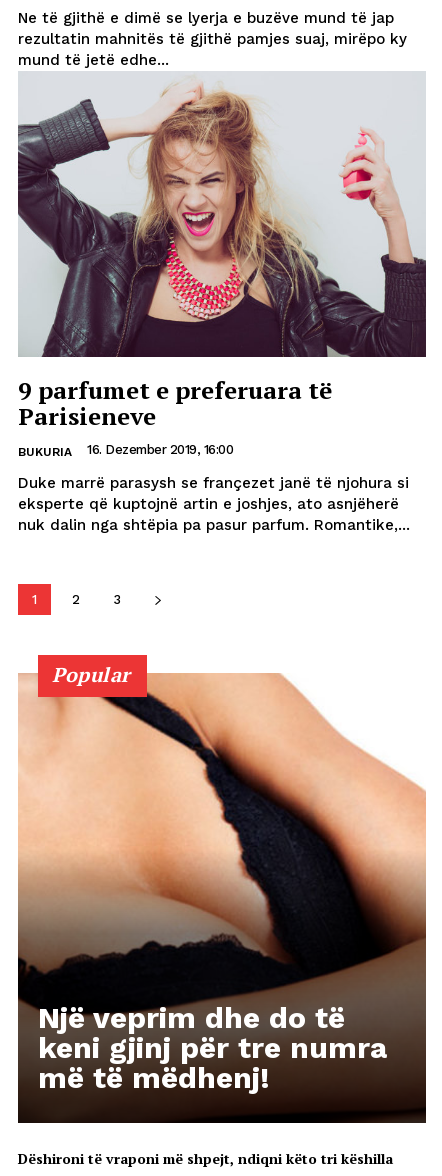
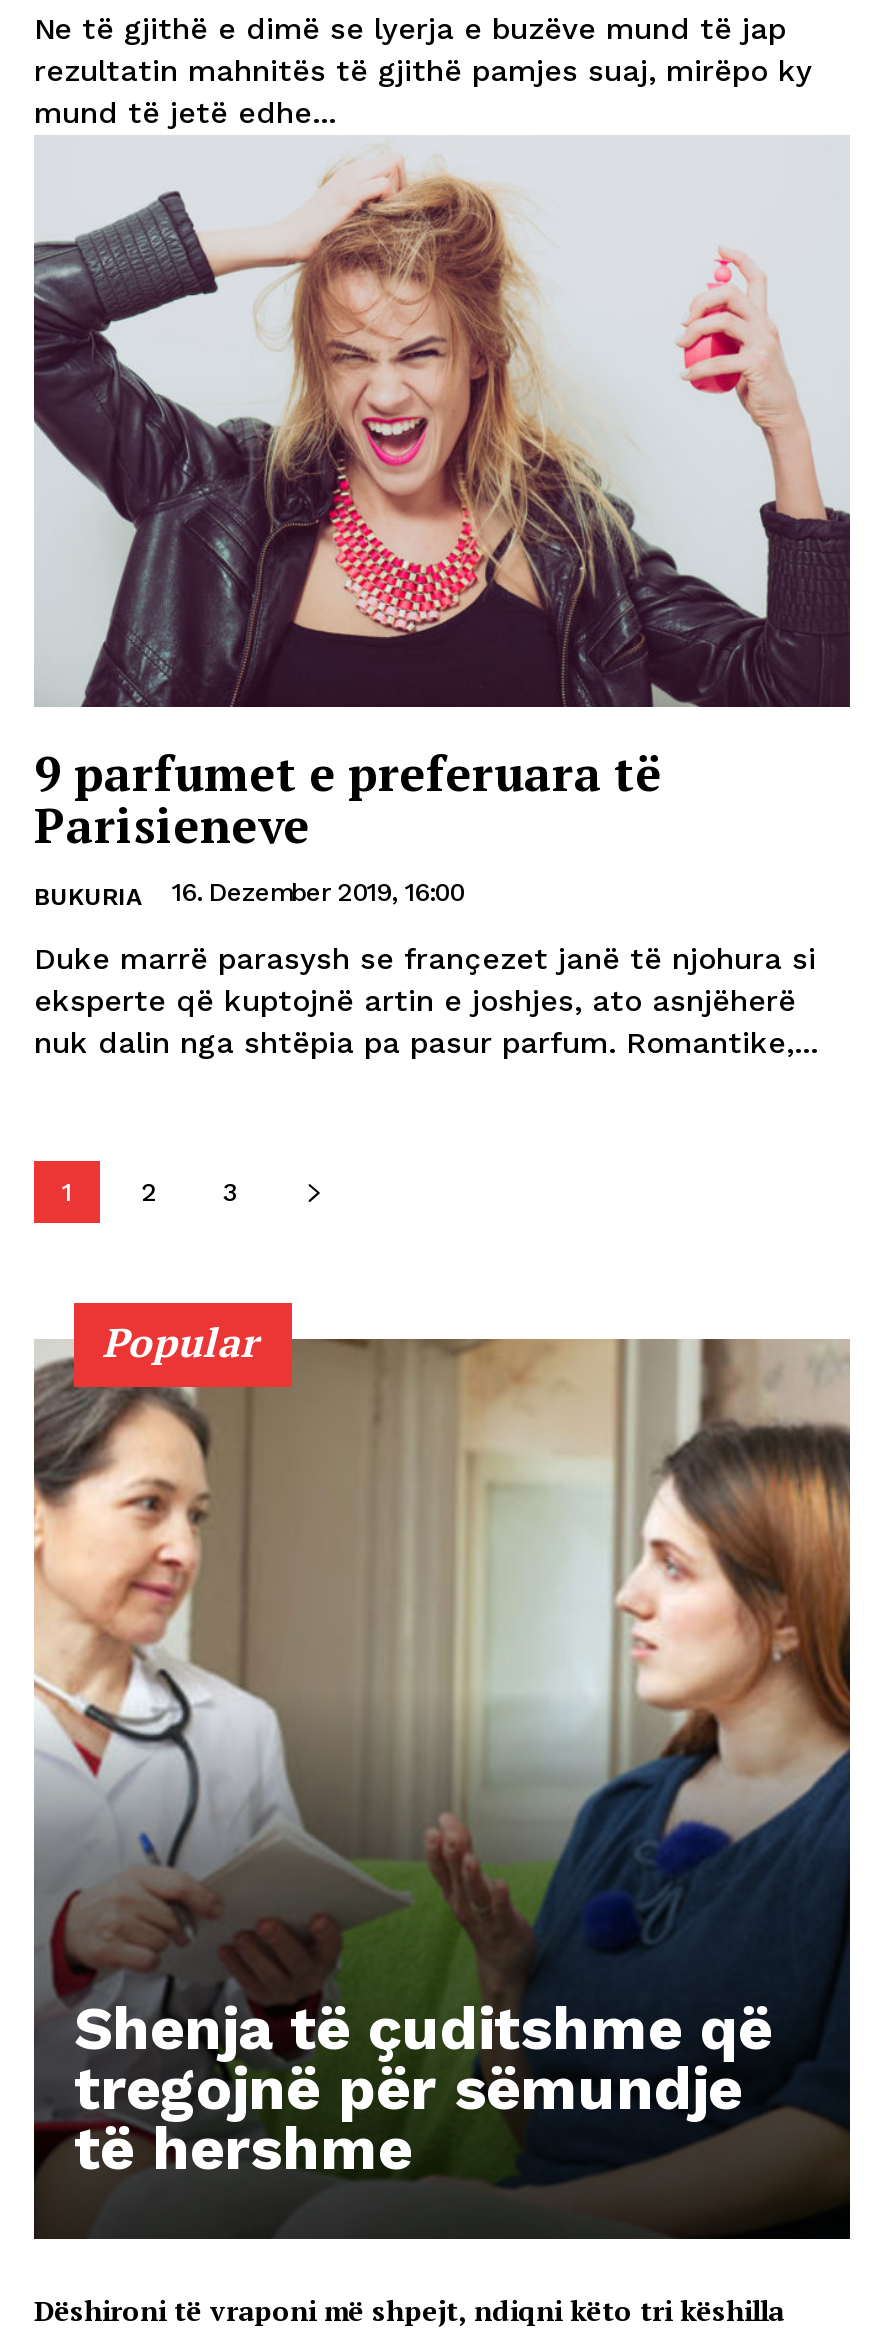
- [image]
- Një veprim dhe do të
- keni gjinj për tre numra
- më të mëdhenj!
+ [image]
+ Shenja të çuditshme që
+ tregojnë për sëmundje
+ të hershme
